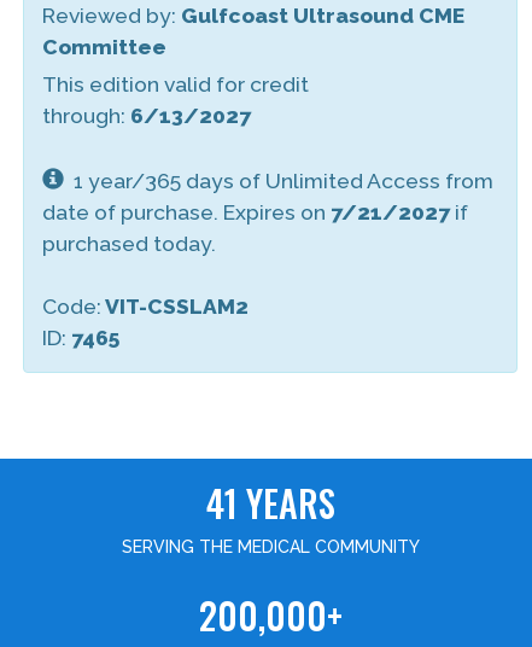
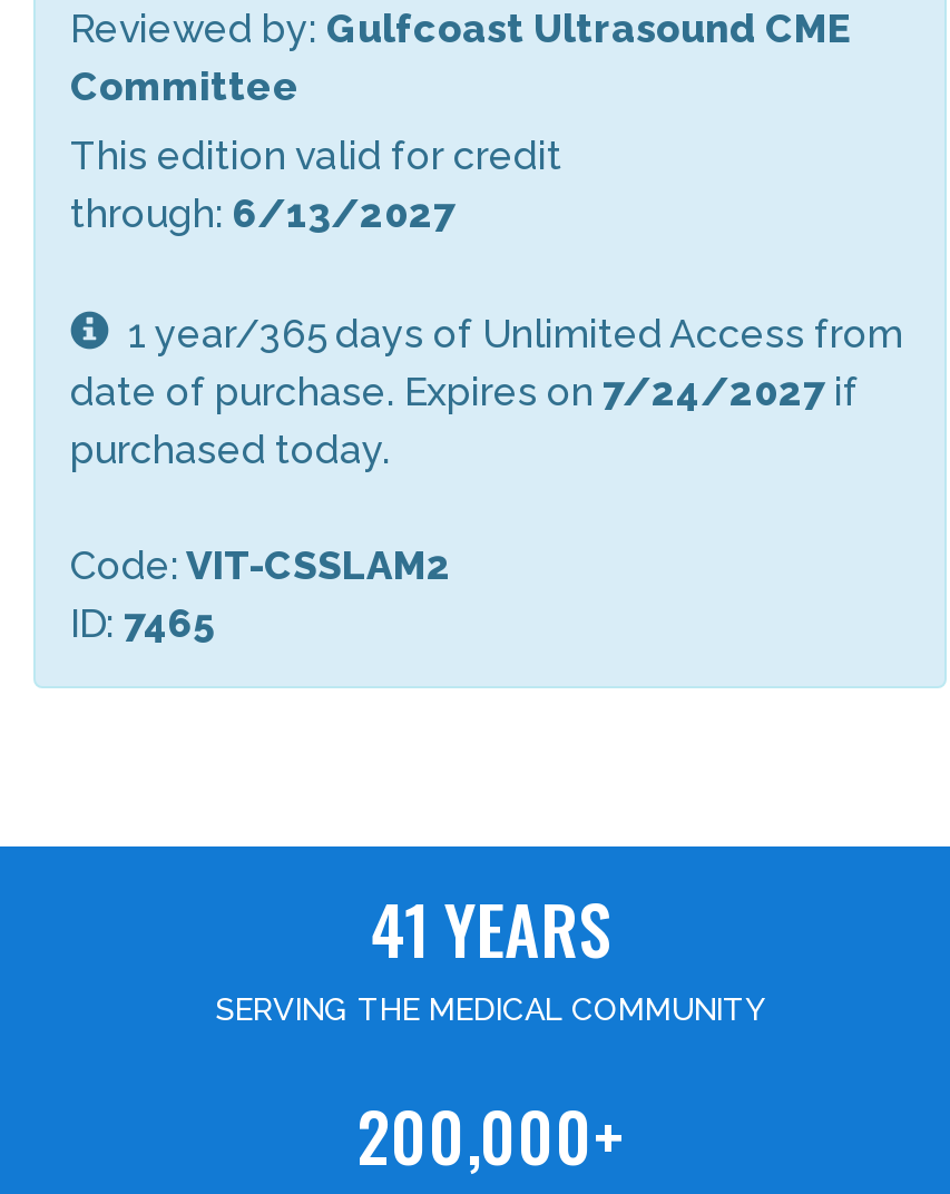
- date of purchase. Expires on 7/21/2027 if
+ date of purchase. Expires on 7/24/2027 if
